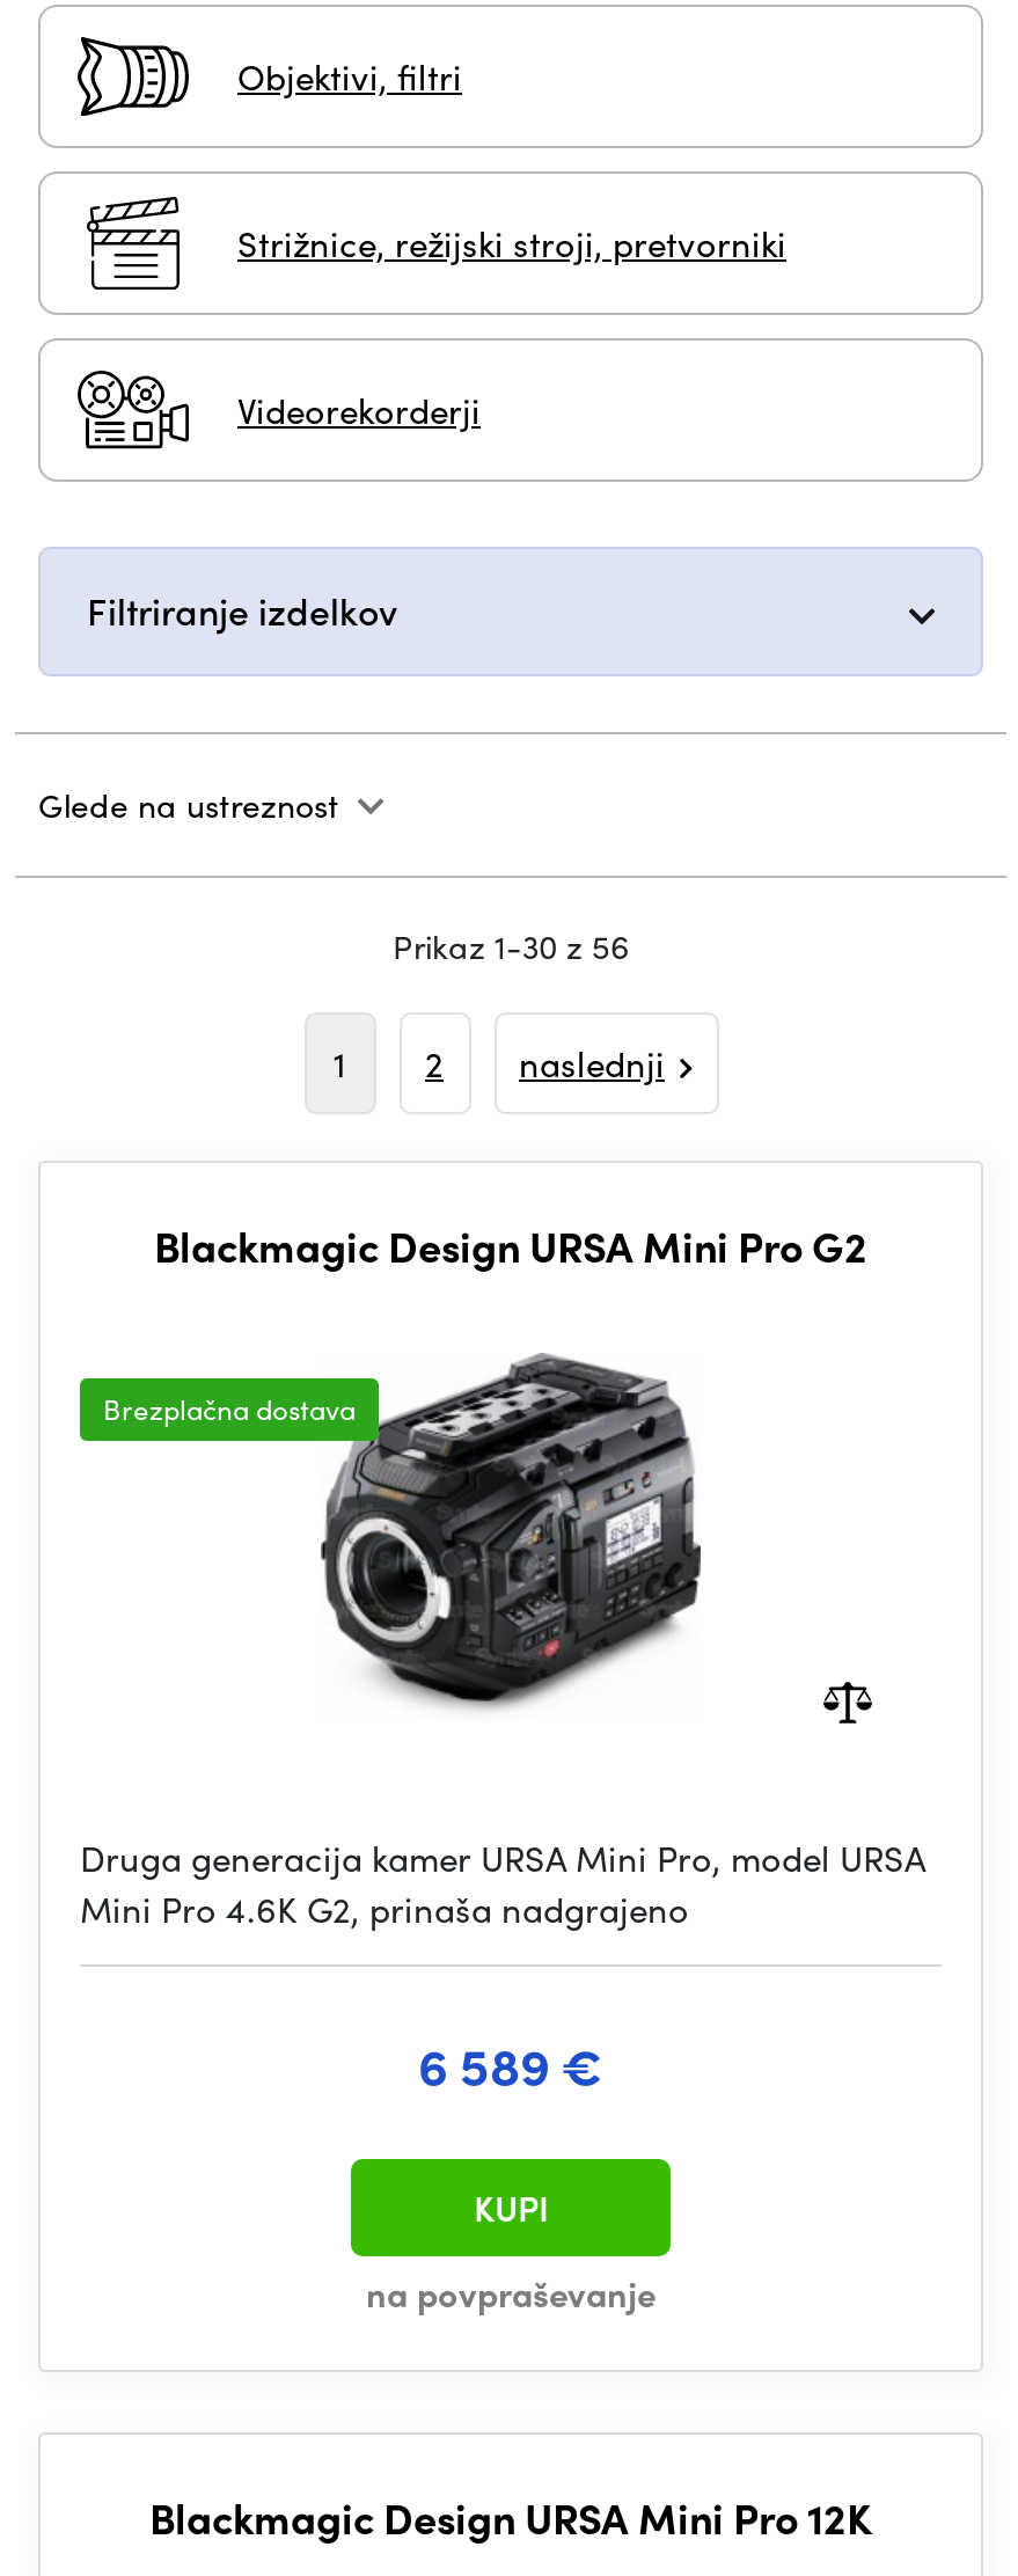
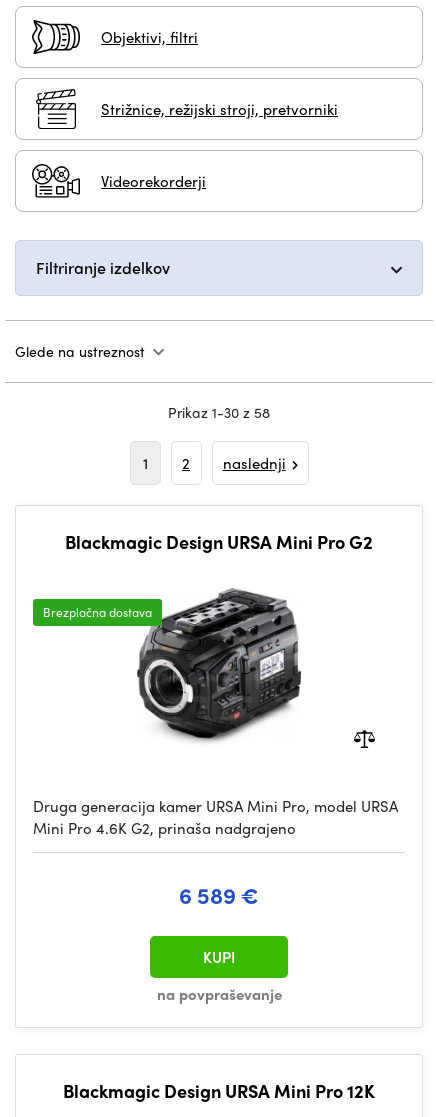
- Prikaz 1-30 z 56
+ Prikaz 1-30 z 58
